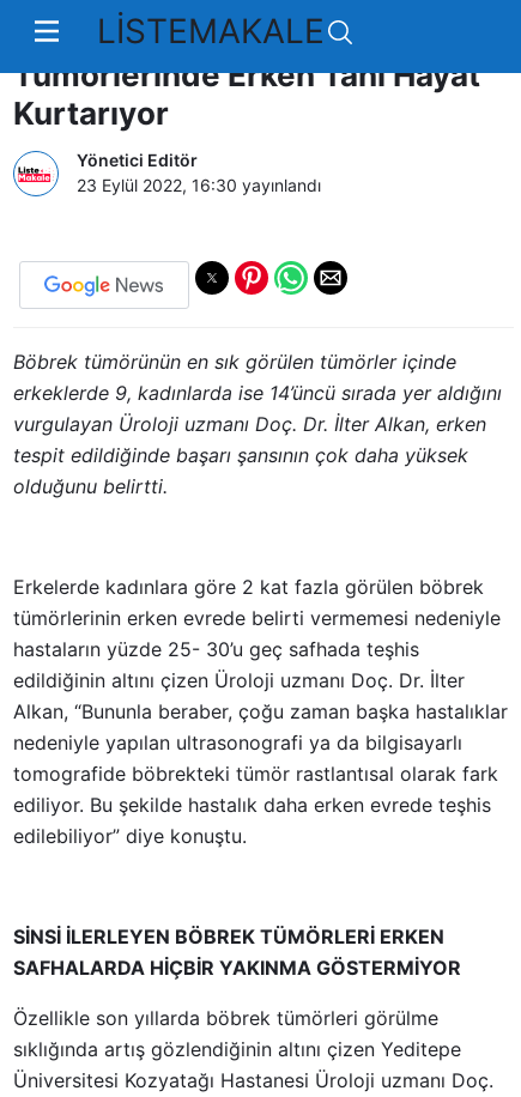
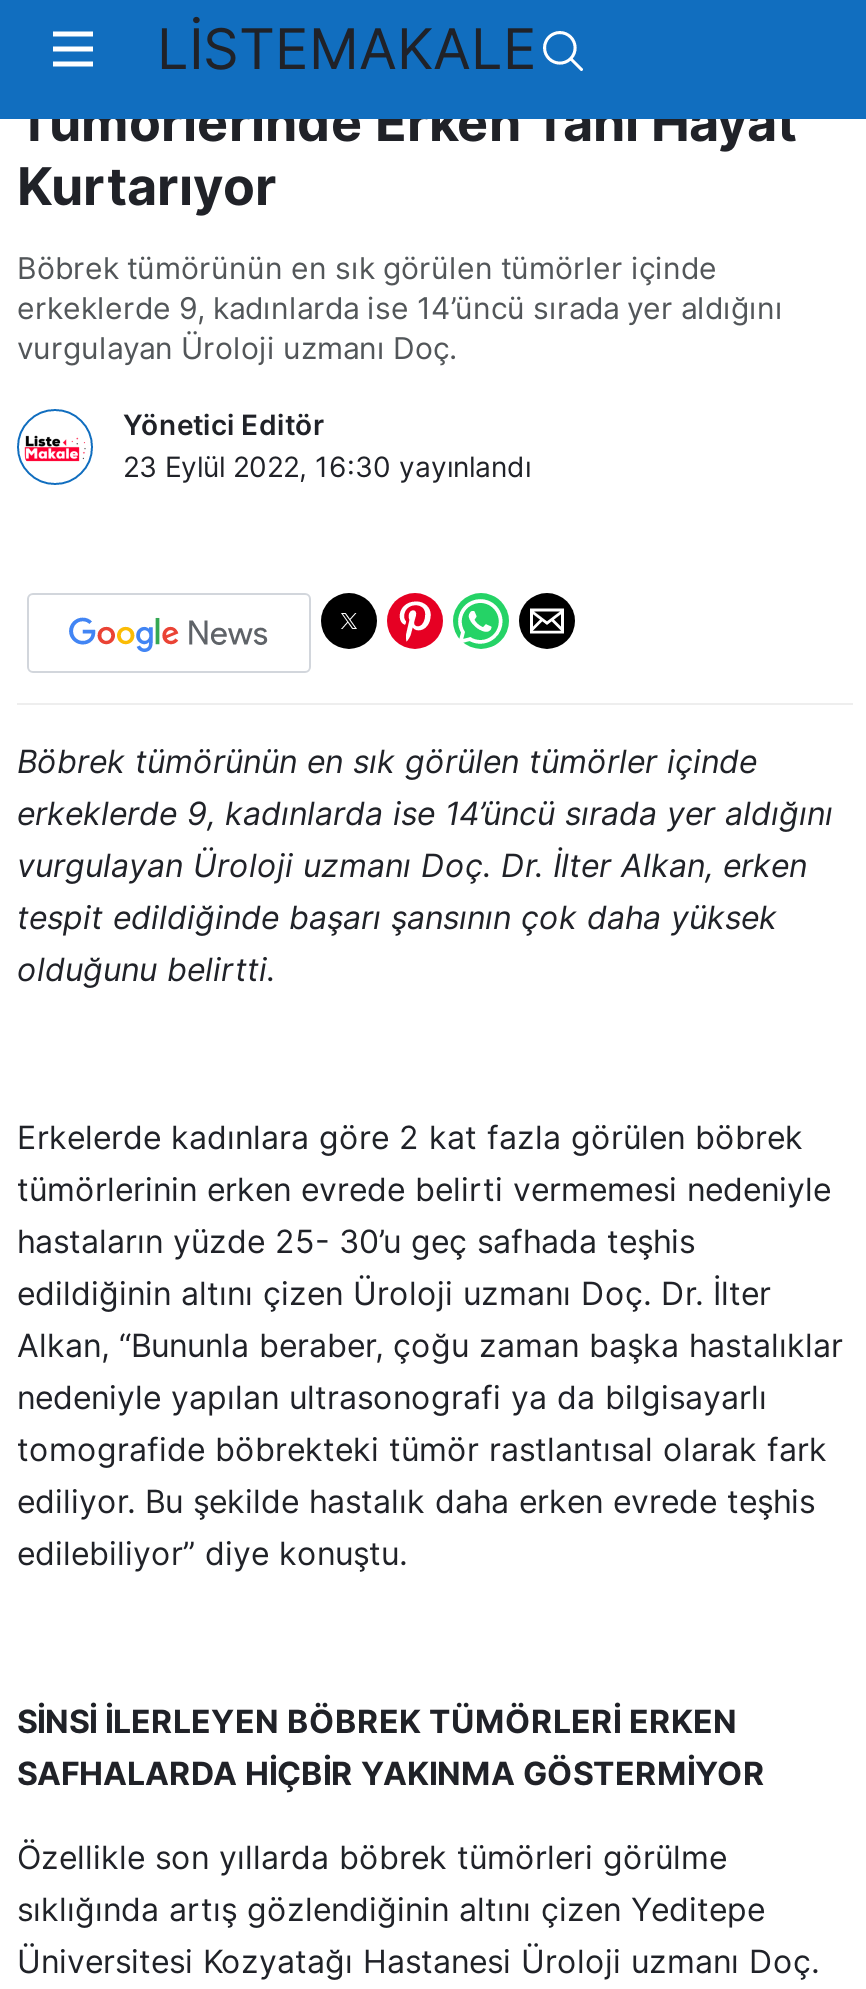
+ Böbrek tümörünün en sık görülen tümörler içinde
+ erkeklerde 9, kadınlarda ise 14’üncü sırada yer aldığını
+ vurgulayan Üroloji uzmanı Doç.
